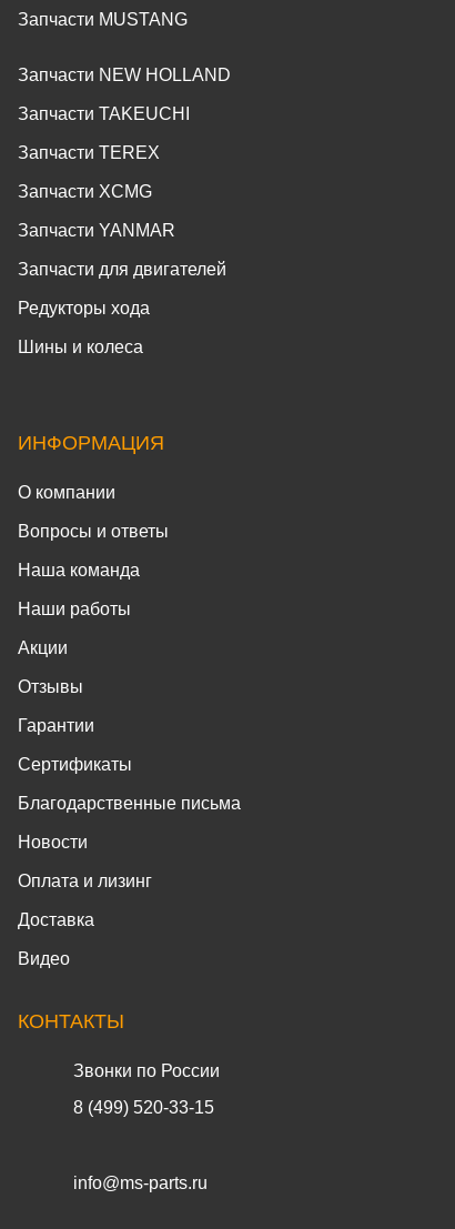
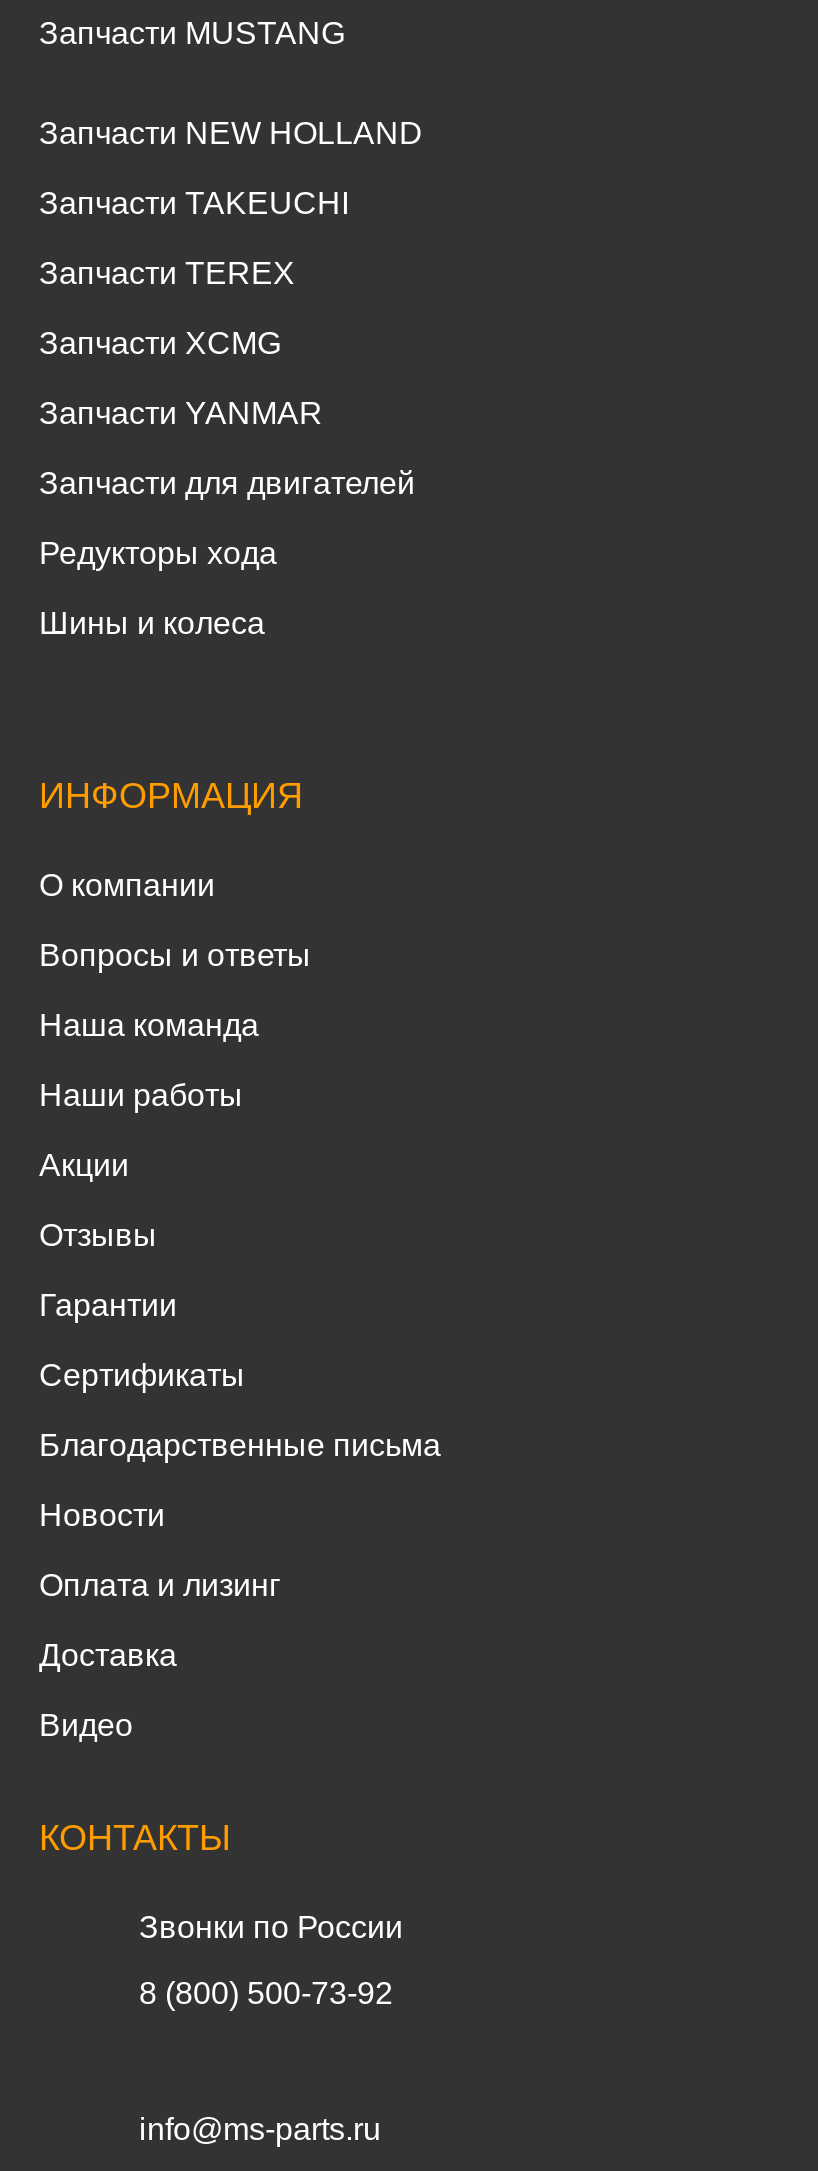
- 8 (499) 520-33-15
+ 8 (800) 500-73-92
